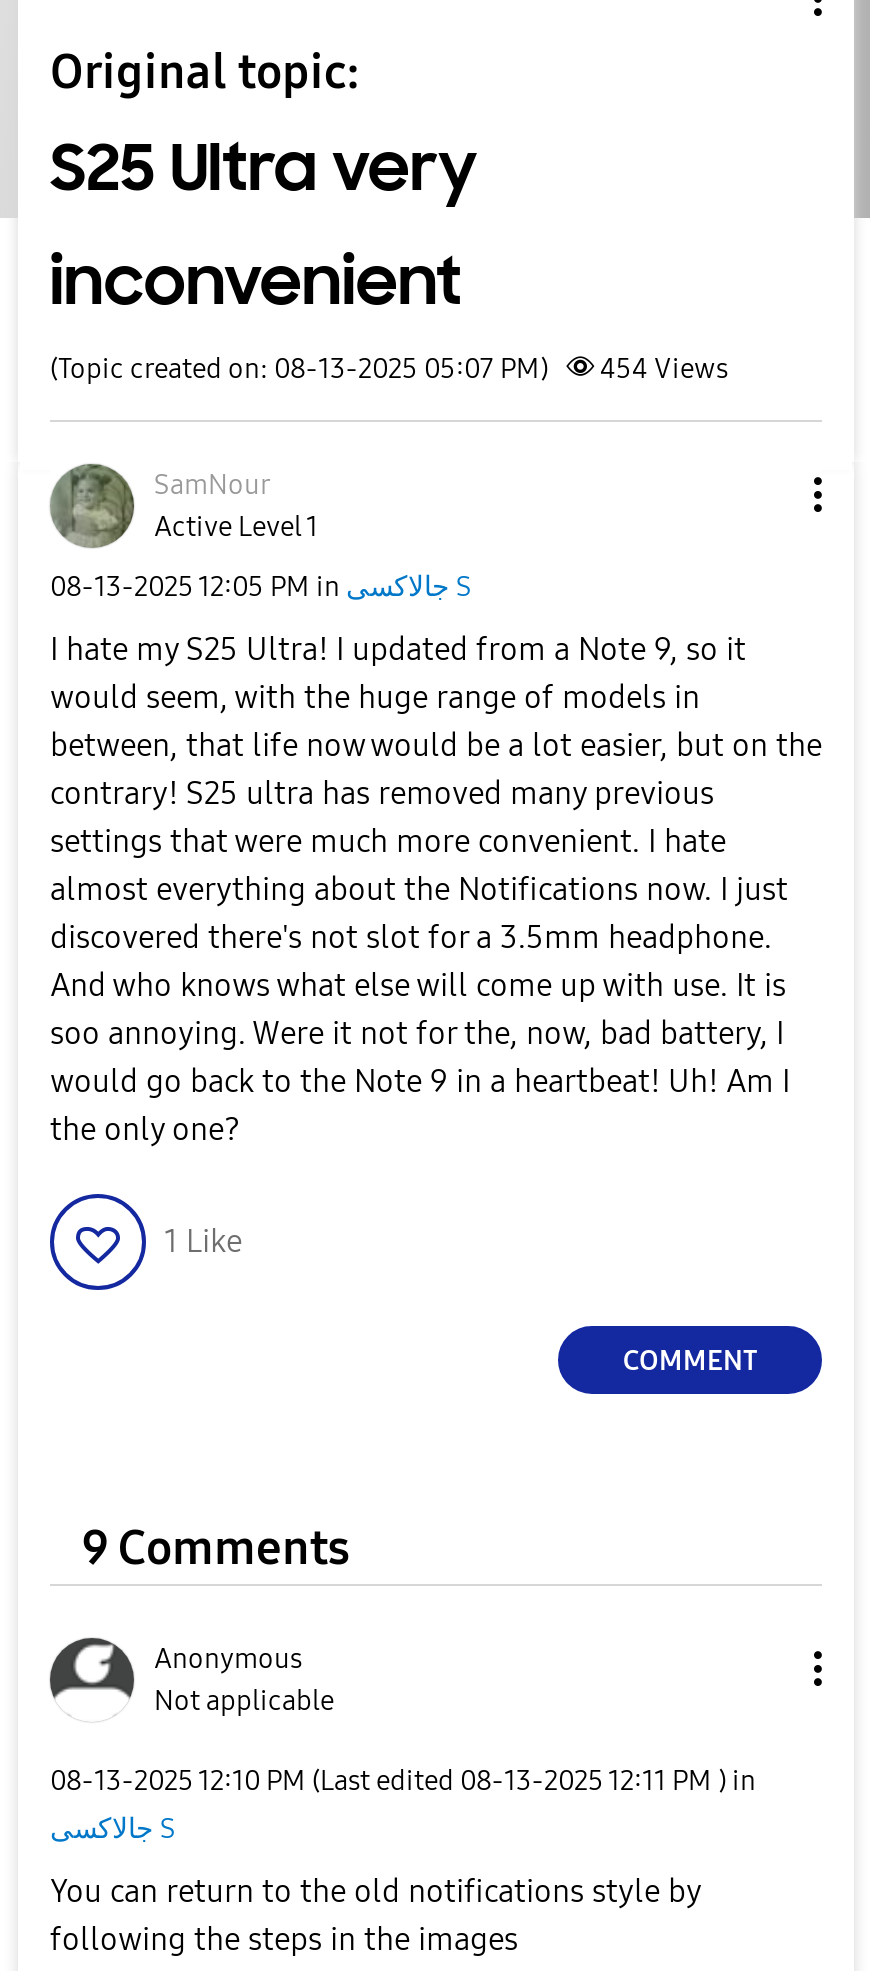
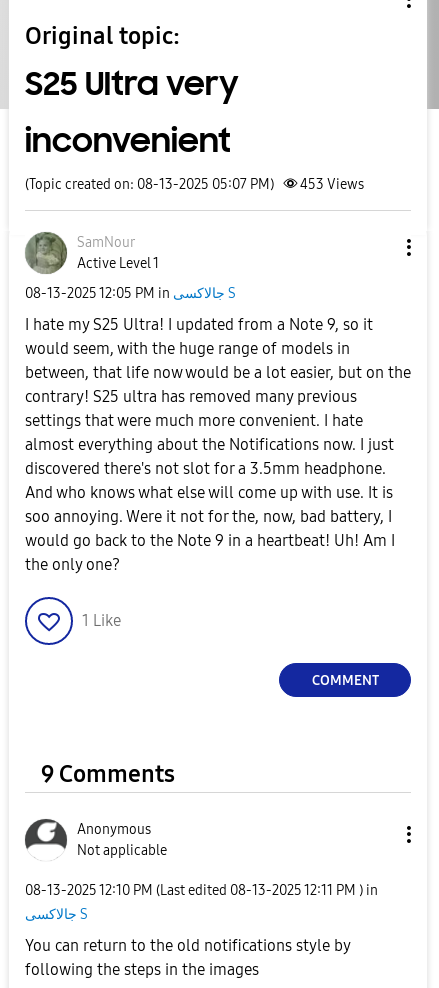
- (Topic created on: 08-13-2025 05:07 PM) 454 Views
+ (Topic created on: 08-13-2025 05:07 PM) 453 Views
